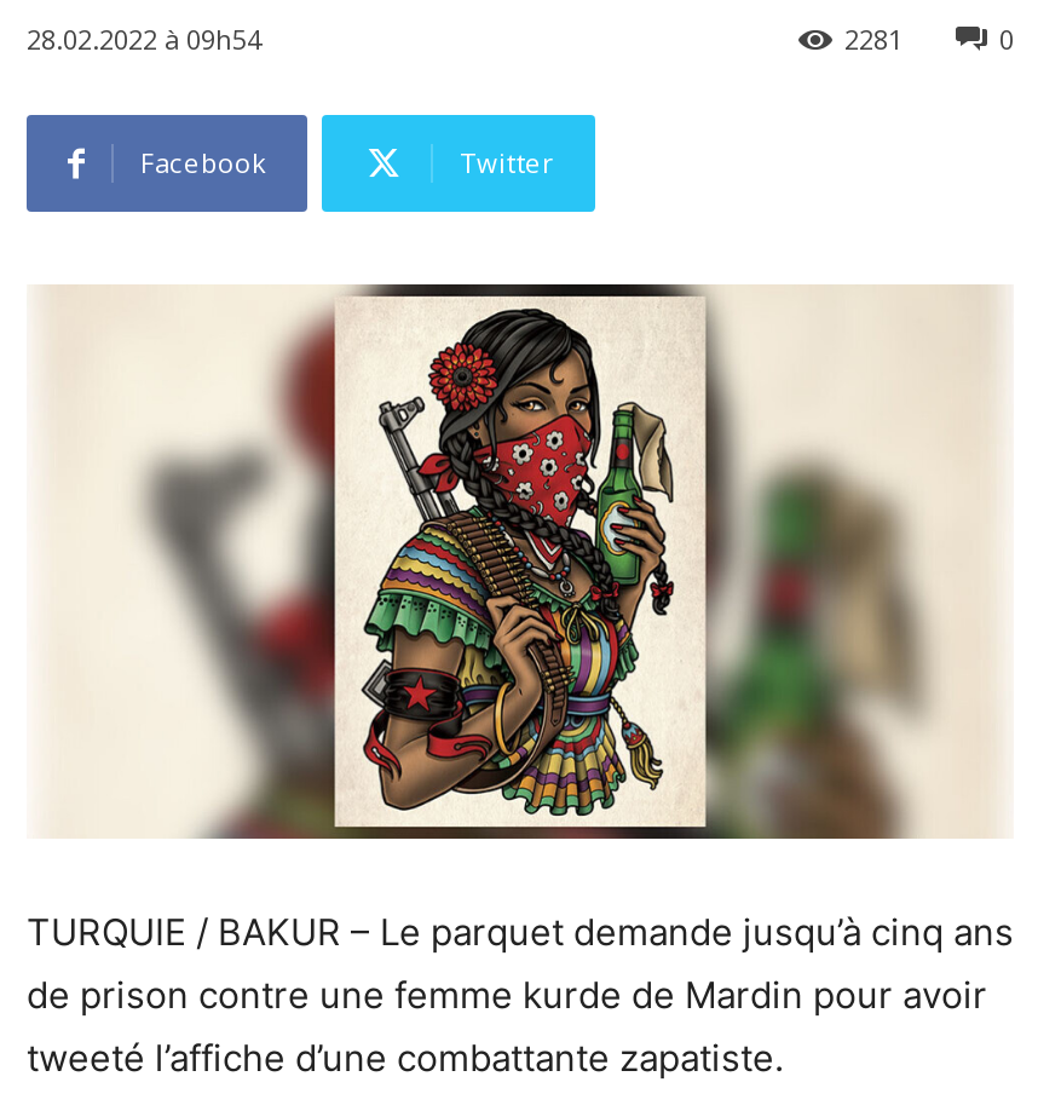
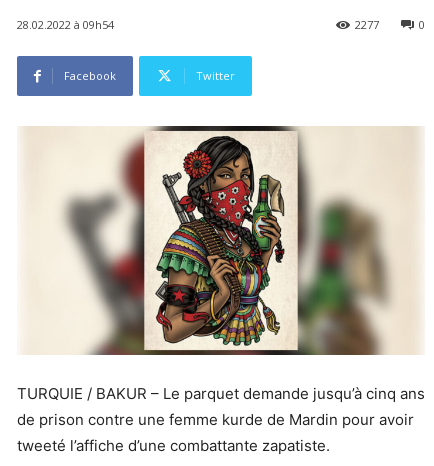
- 2281
+ 2277
